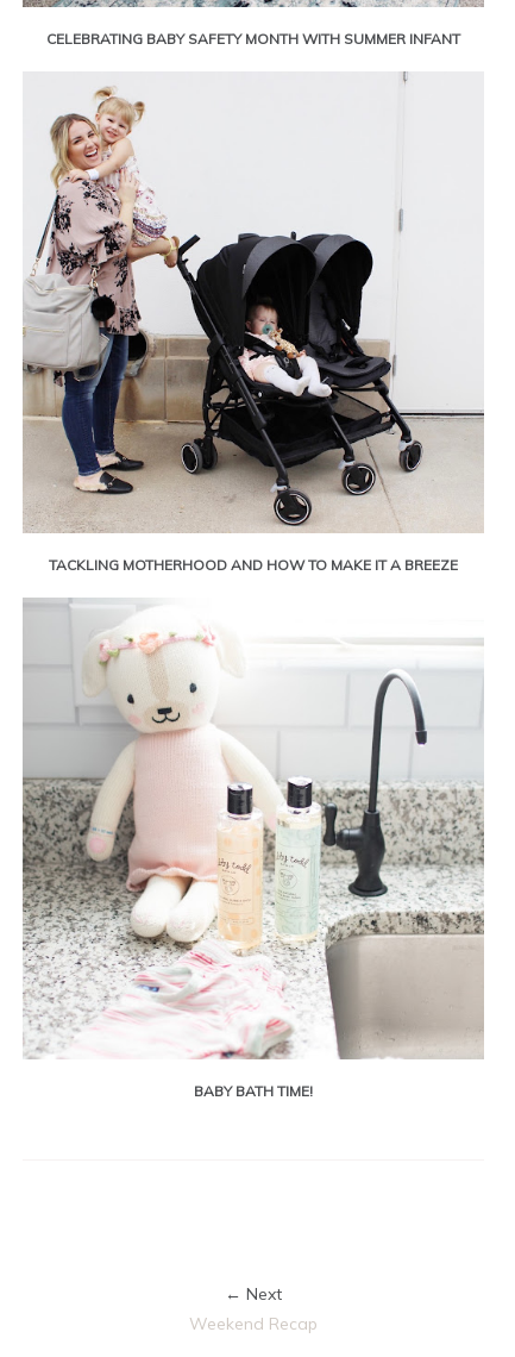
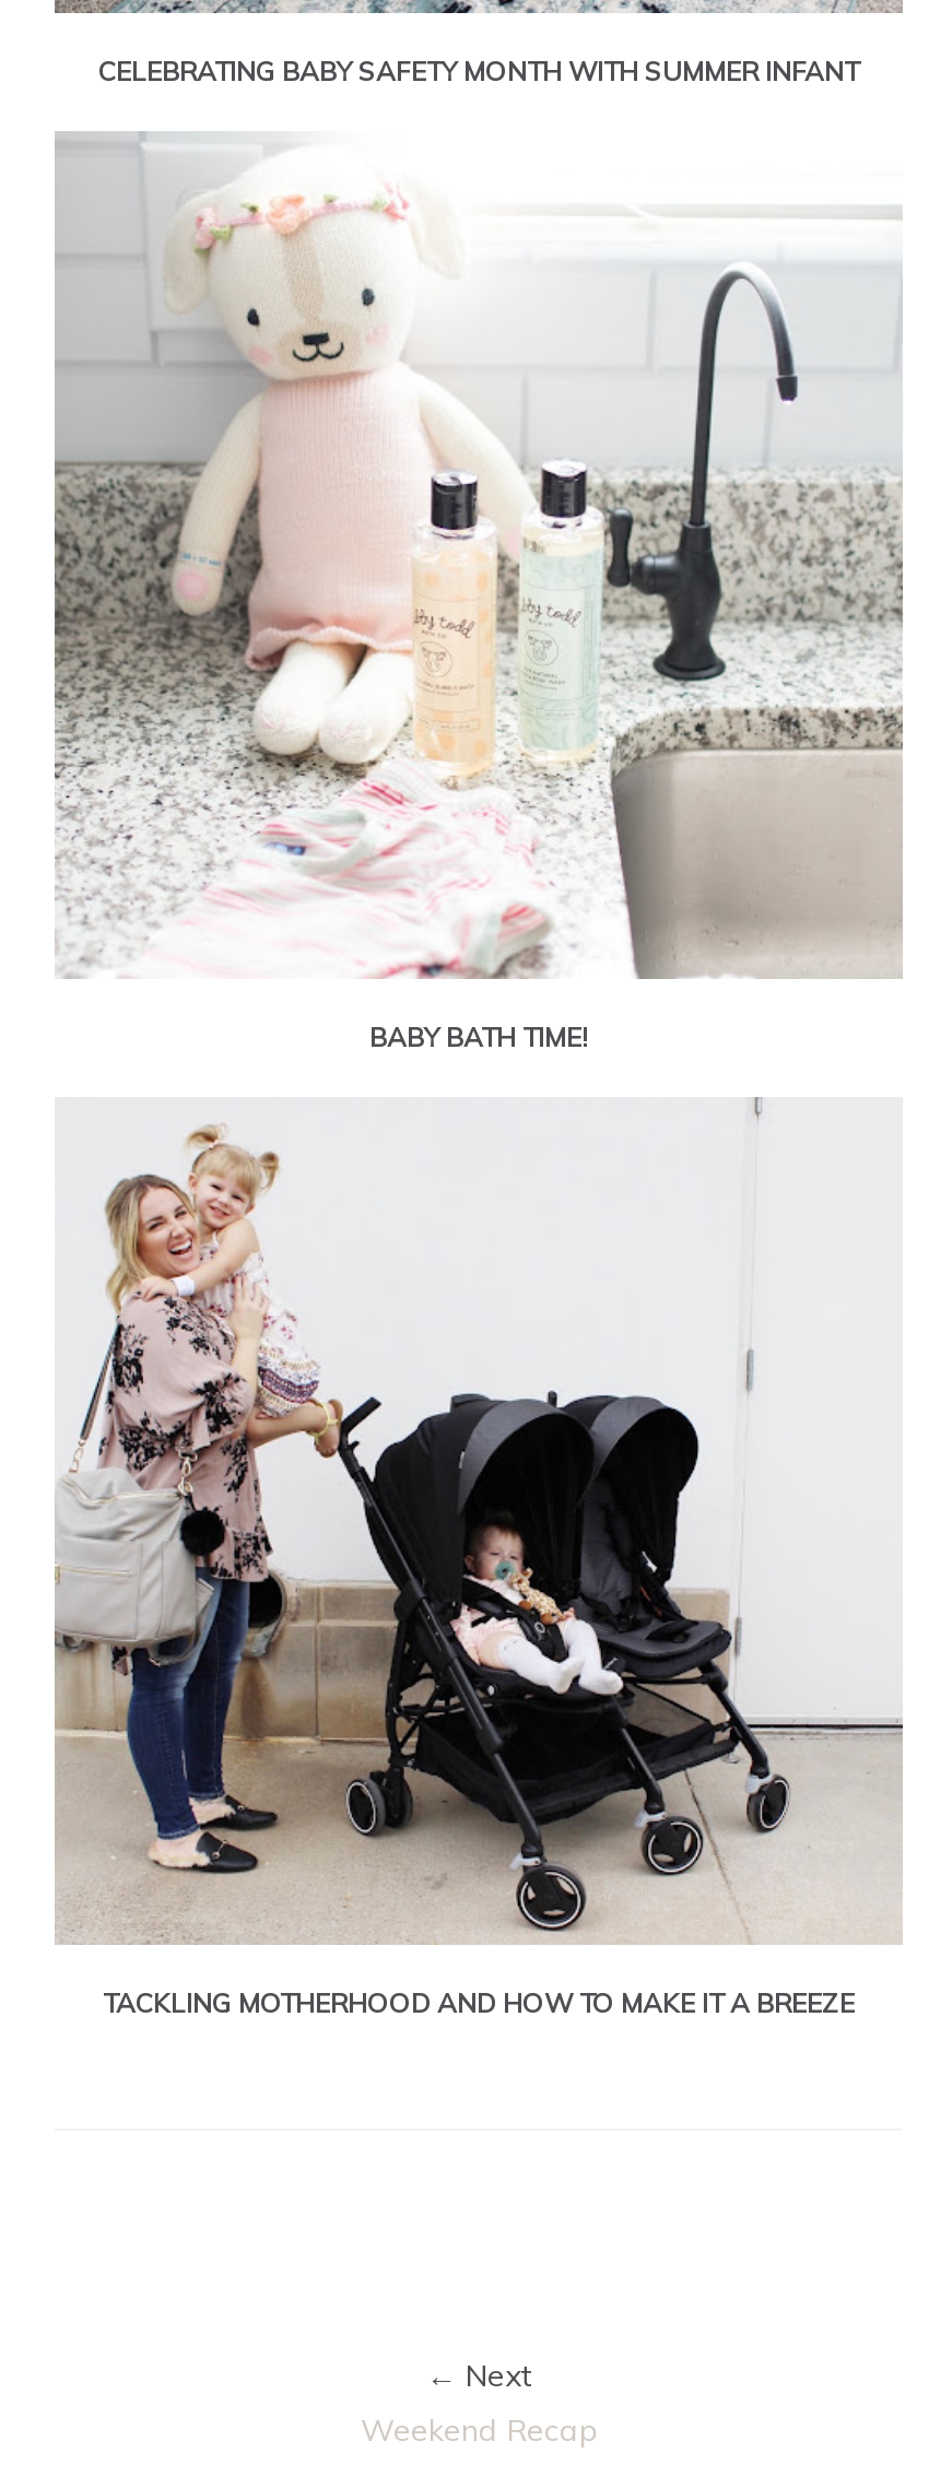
moved down: [image] | TACKLING MOTHERHOOD AND HOW TO MAKE IT A BREEZE

moved up: [image] | BABY BATH TIME!
